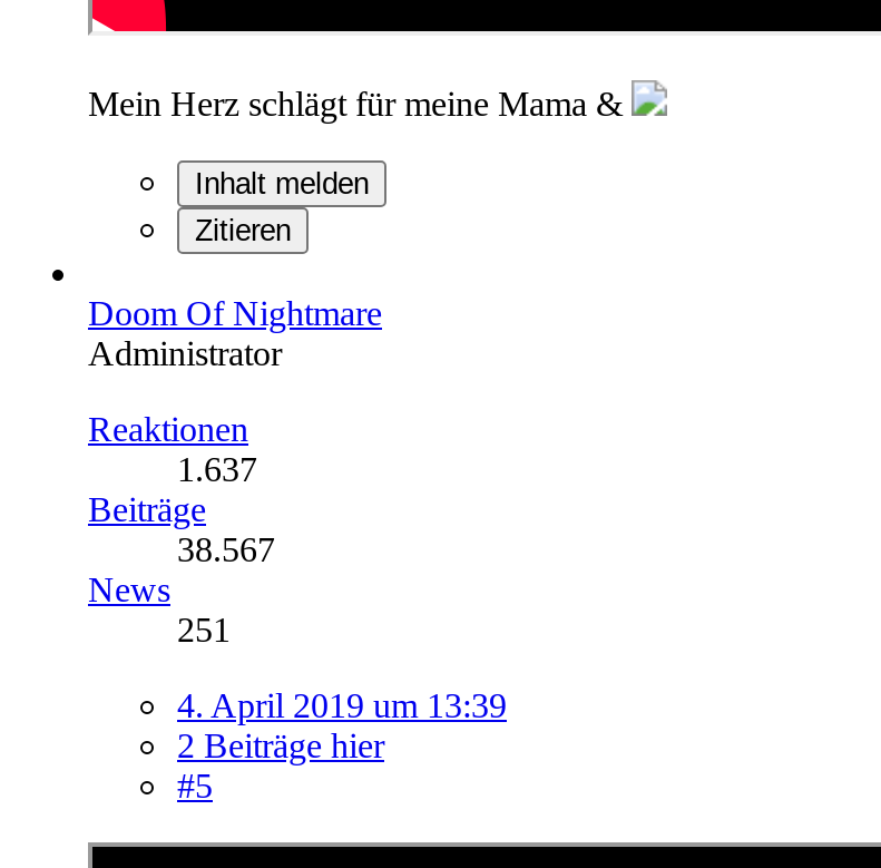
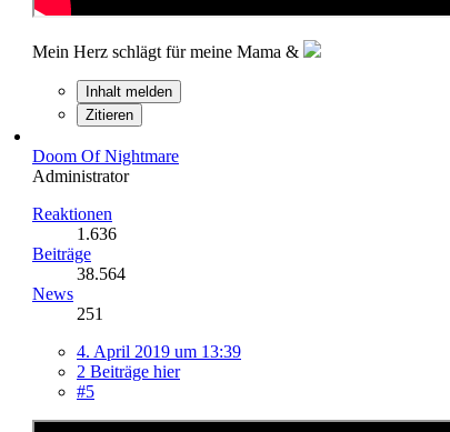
- 1.637
+ 1.636

- 38.567
+ 38.564
